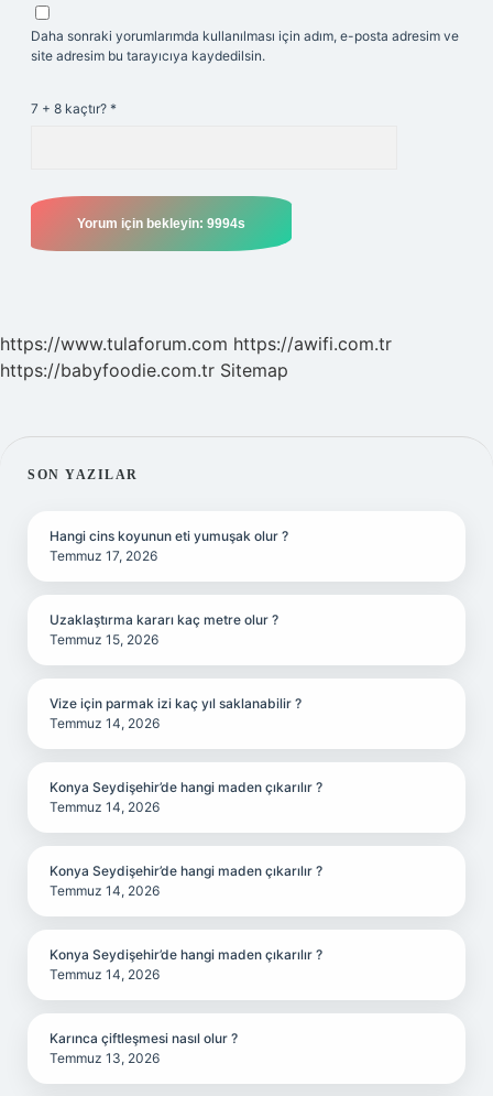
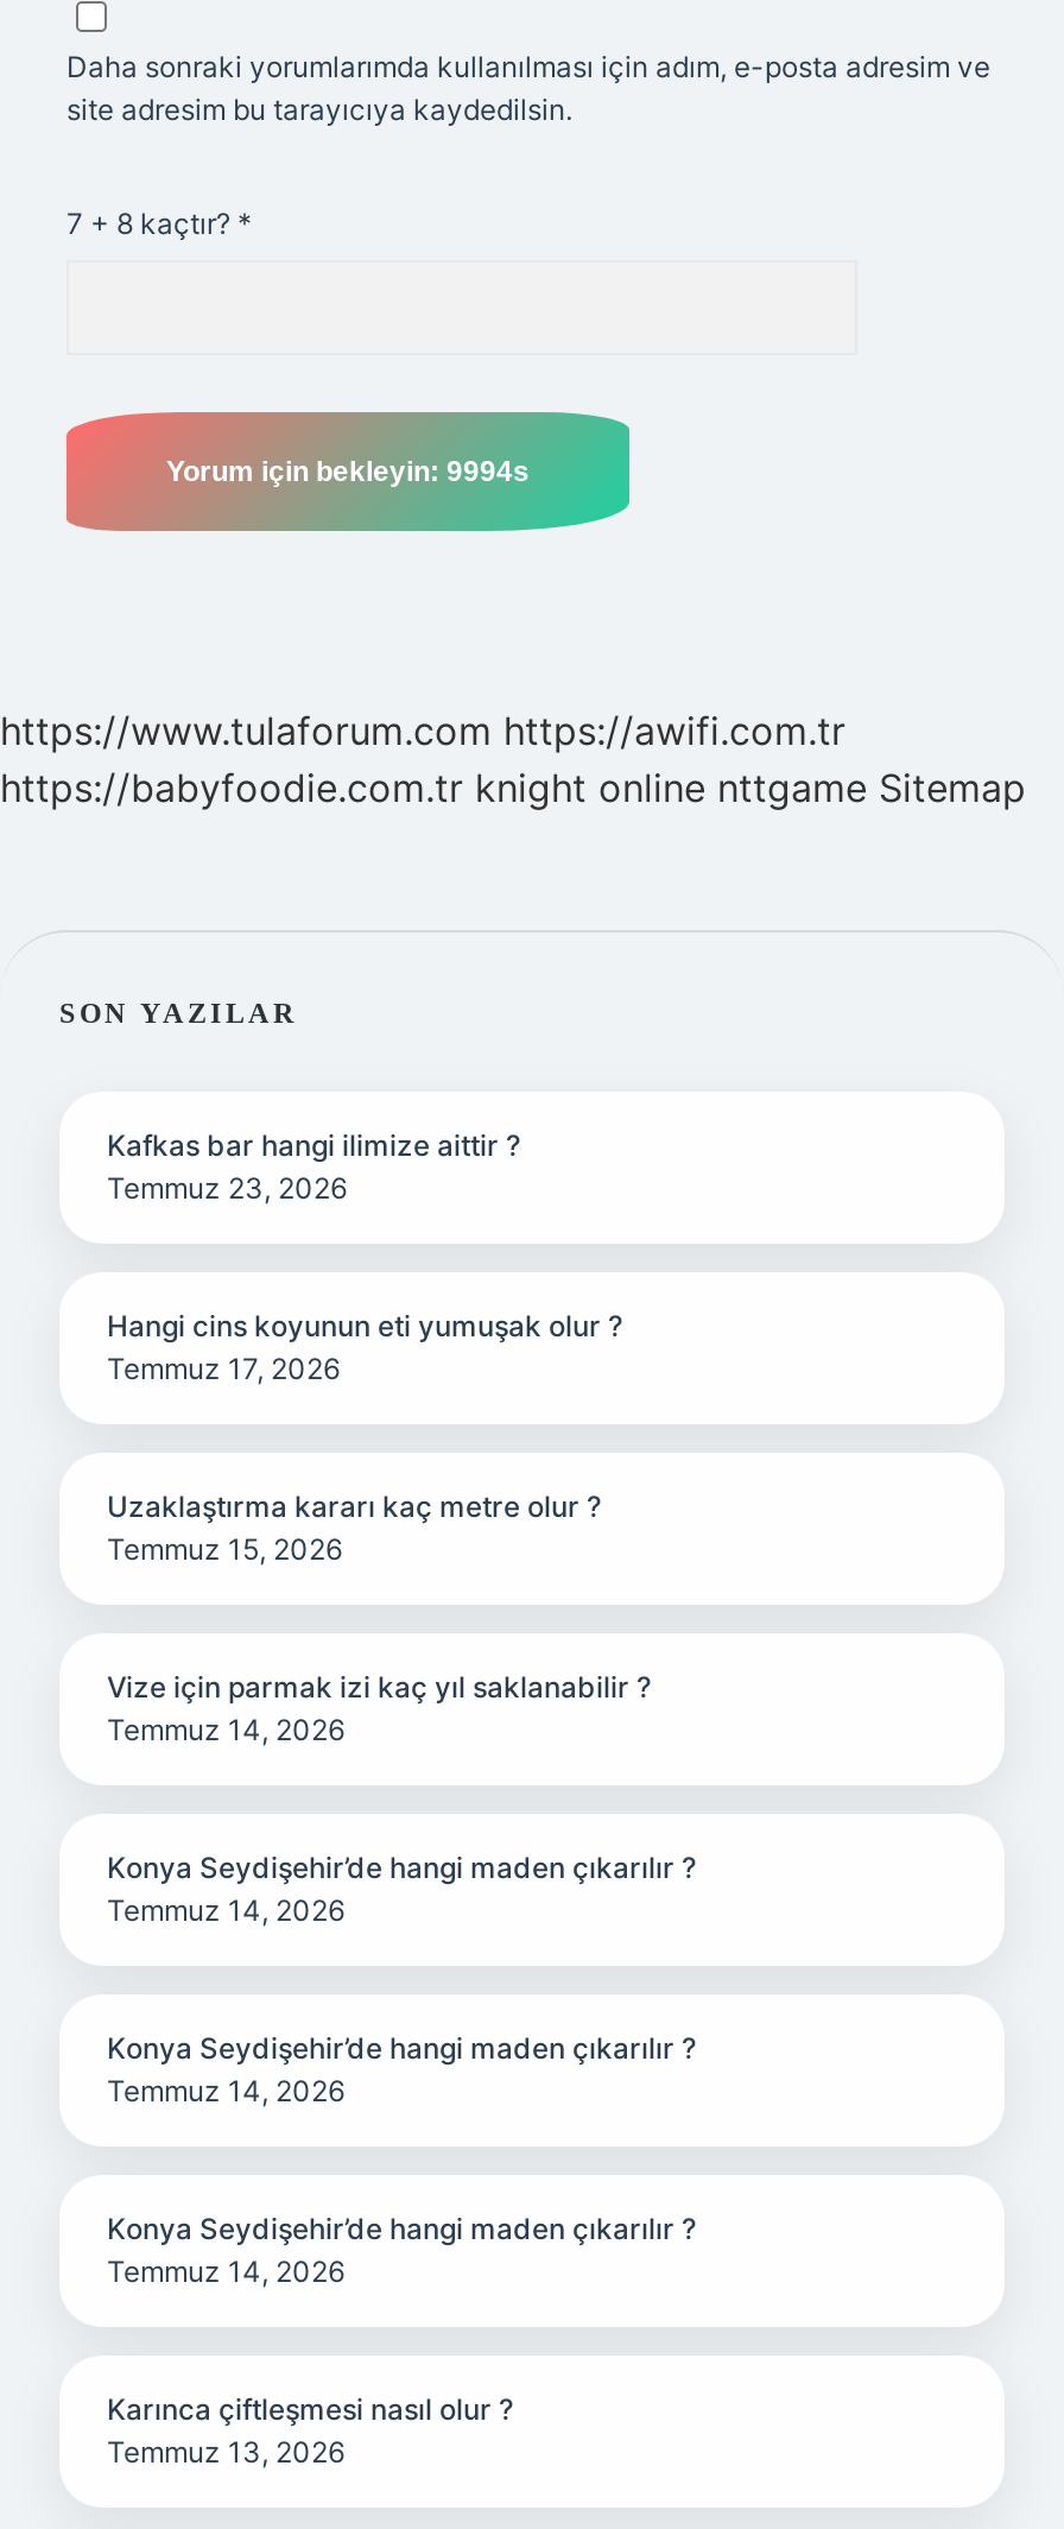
- https://babyfoodie.com.tr Sitemap
+ https://babyfoodie.com.tr knight online nttgame Sitemap

+ Kafkas bar hangi ilimize aittir ?
+ Temmuz 23, 2026
